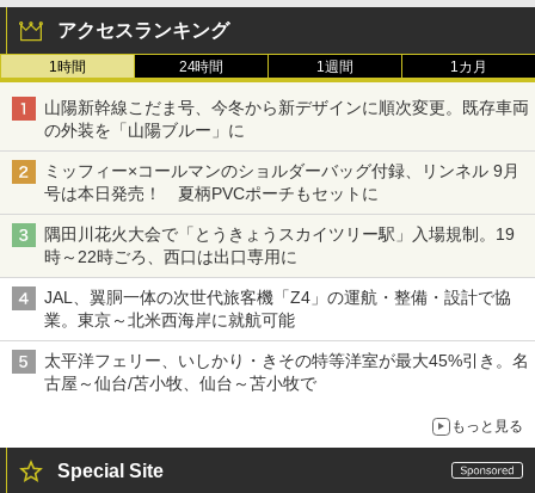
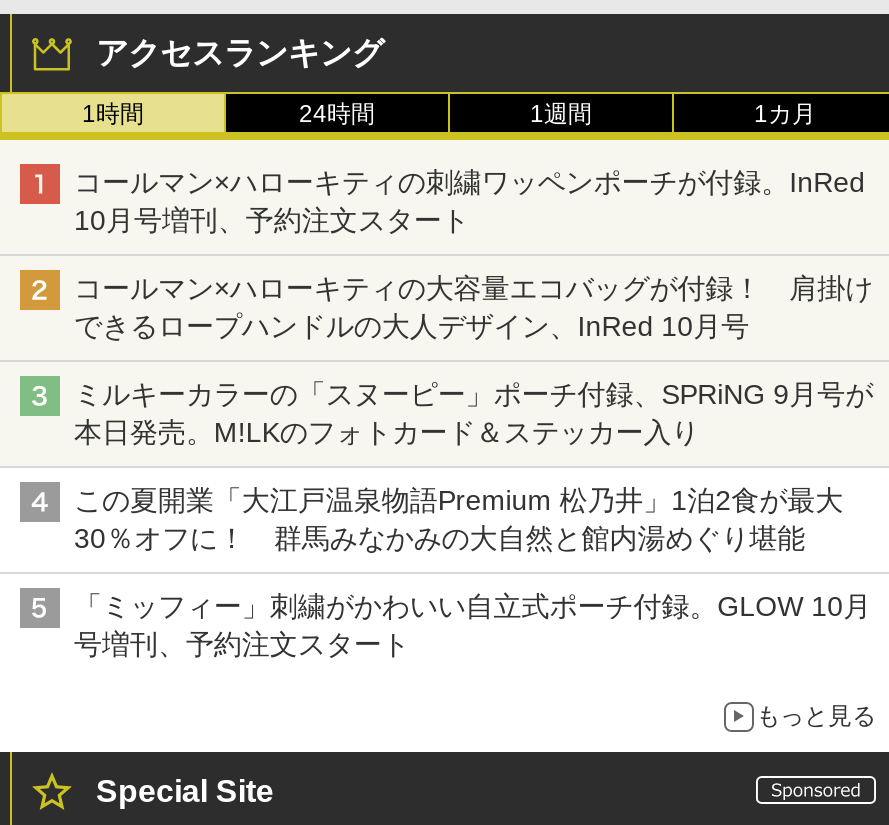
- 山陽新幹線こだま号、今冬から新デザインに順次変更。既存車両
- の外装を「山陽ブルー」に
+ コールマン×ハローキティの刺繍ワッペンポーチが付録。InRed
+ 10月号増刊、予約注文スタート

- ミッフィー×コールマンのショルダーバッグ付録、リンネル 9月
- 号は本日発売！ 夏柄PVCポーチもセットに
+ コールマン×ハローキティの大容量エコバッグが付録！ 肩掛け
+ できるロープハンドルの大人デザイン、InRed 10月号

- 隅田川花火大会で「とうきょうスカイツリー駅」入場規制。19
- 時～22時ごろ、西口は出口専用に
+ ミルキーカラーの「スヌーピー」ポーチ付録、SPRiNG 9月号が
+ 本日発売。M!LKのフォトカード＆ステッカー入り

- JAL、翼胴一体の次世代旅客機「Z4」の運航・整備・設計で協
- 業。東京～北米西海岸に就航可能
+ この夏開業「大江戸温泉物語Premium 松乃井」1泊2食が最大
+ 30％オフに！ 群馬みなかみの大自然と館内湯めぐり堪能

- 太平洋フェリー、いしかり・きその特等洋室が最大45%引き。名
- 古屋～仙台/苫小牧、仙台～苫小牧で
+ 「ミッフィー」刺繍がかわいい自立式ポーチ付録。GLOW 10月
+ 号増刊、予約注文スタート
